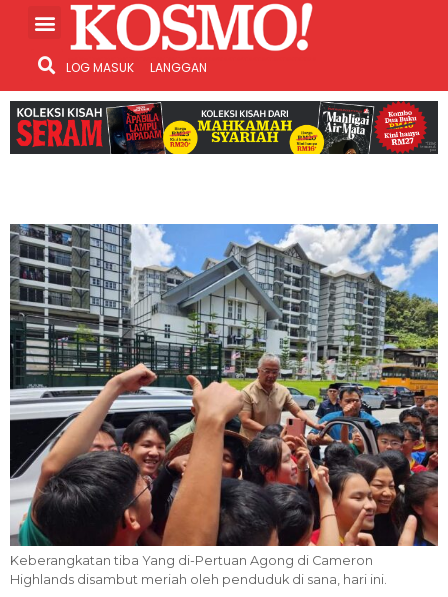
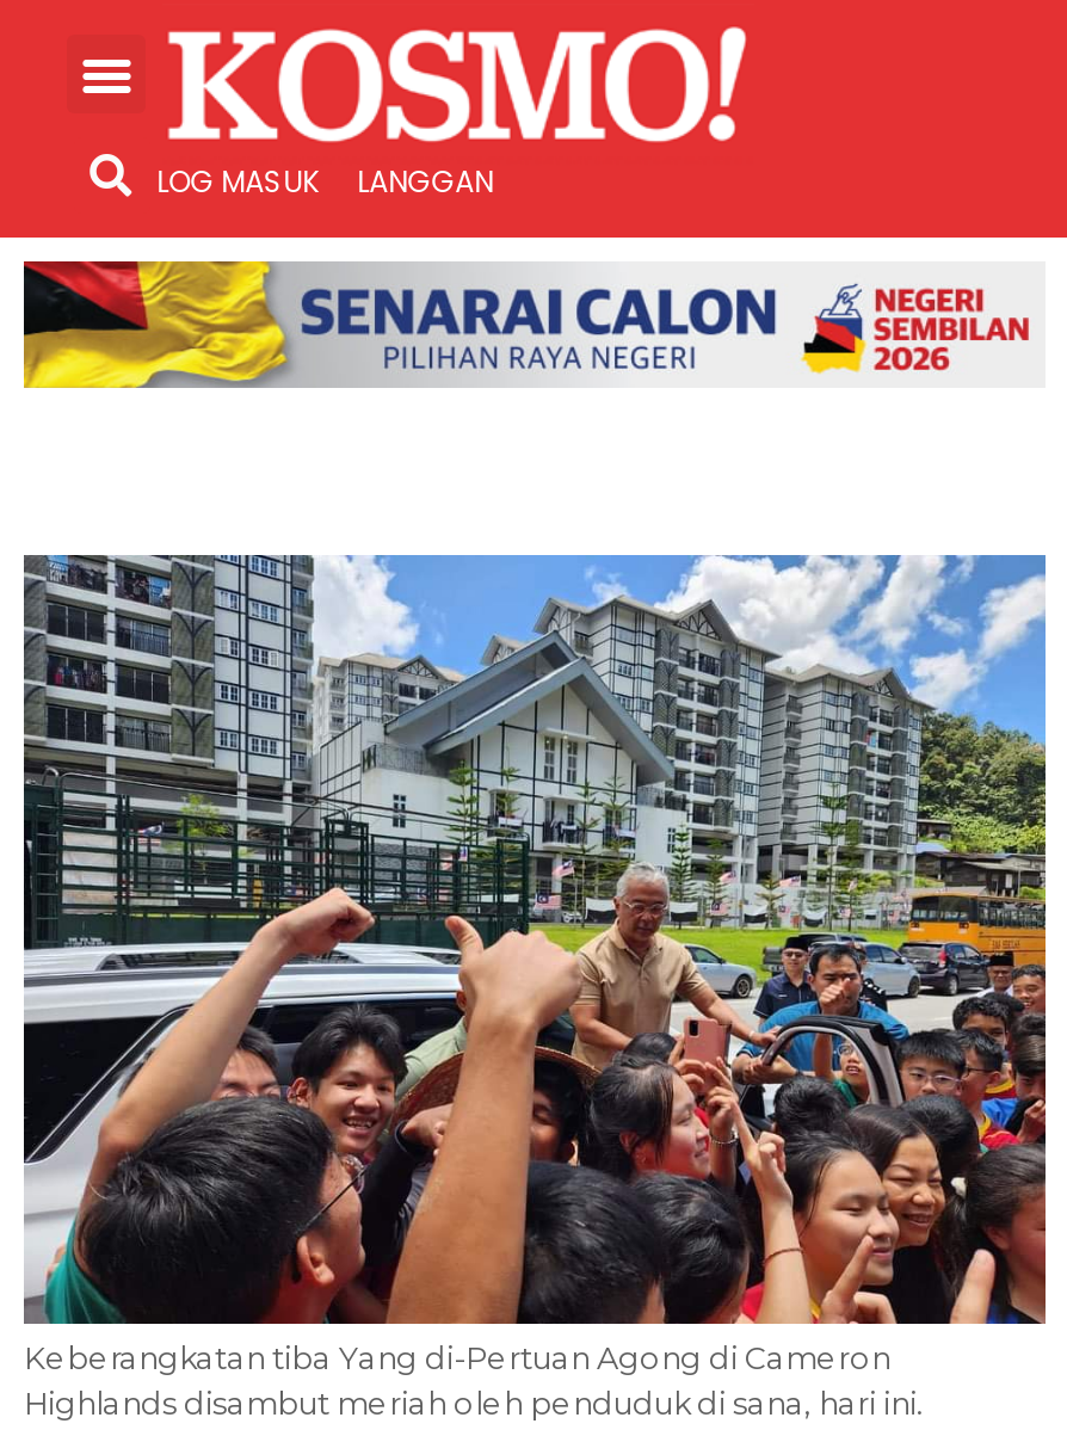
- [image]
+ [image]
